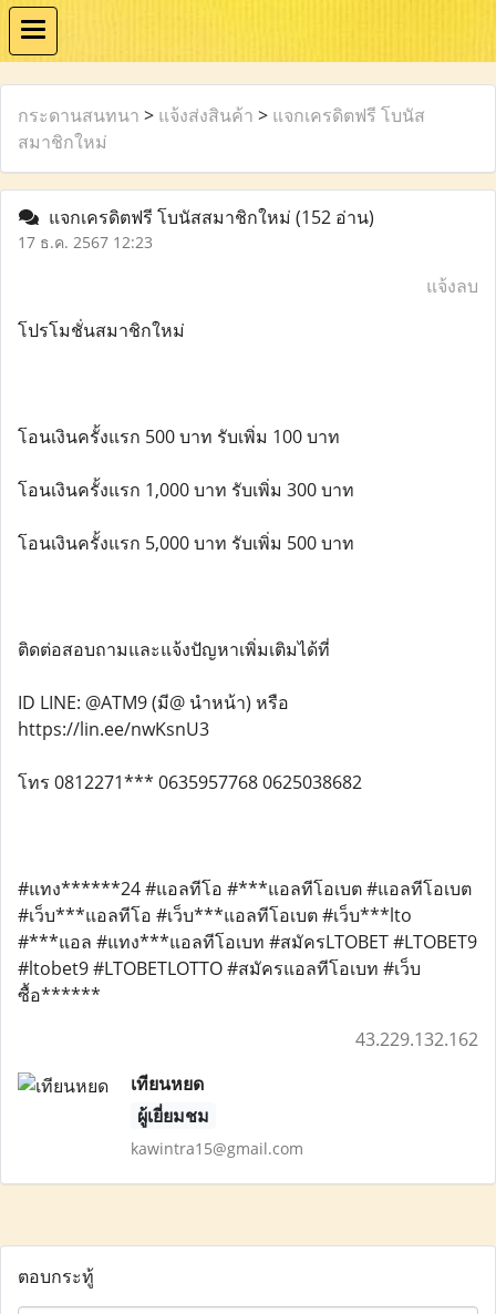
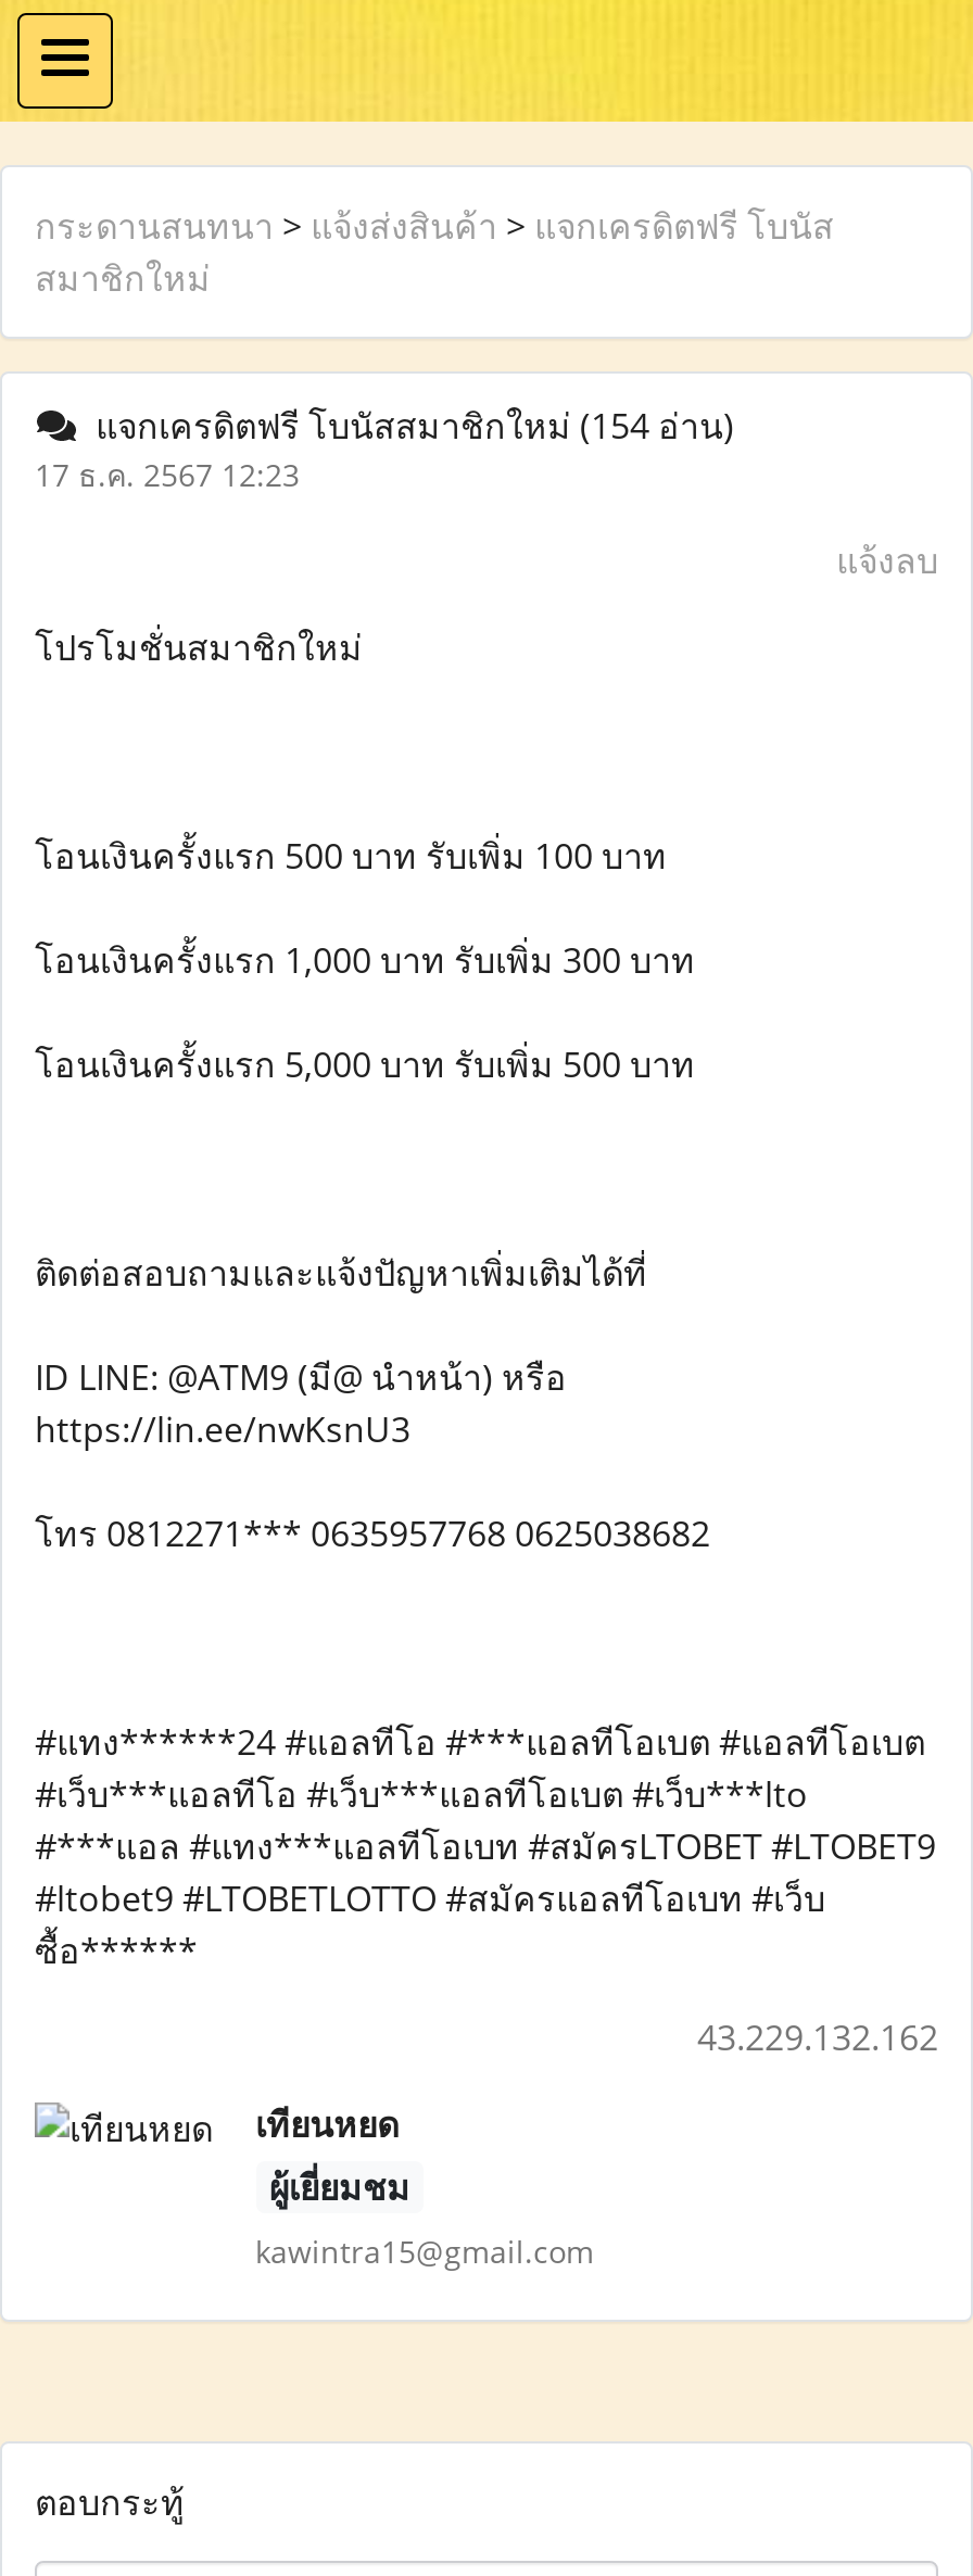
- แจกเครดิตฟรี โบนัสสมาชิกใหม่(152 อ่าน)
+ แจกเครดิตฟรี โบนัสสมาชิกใหม่(154 อ่าน)
